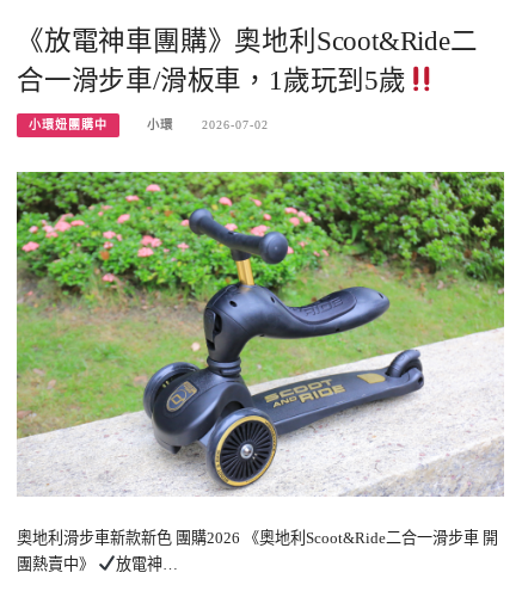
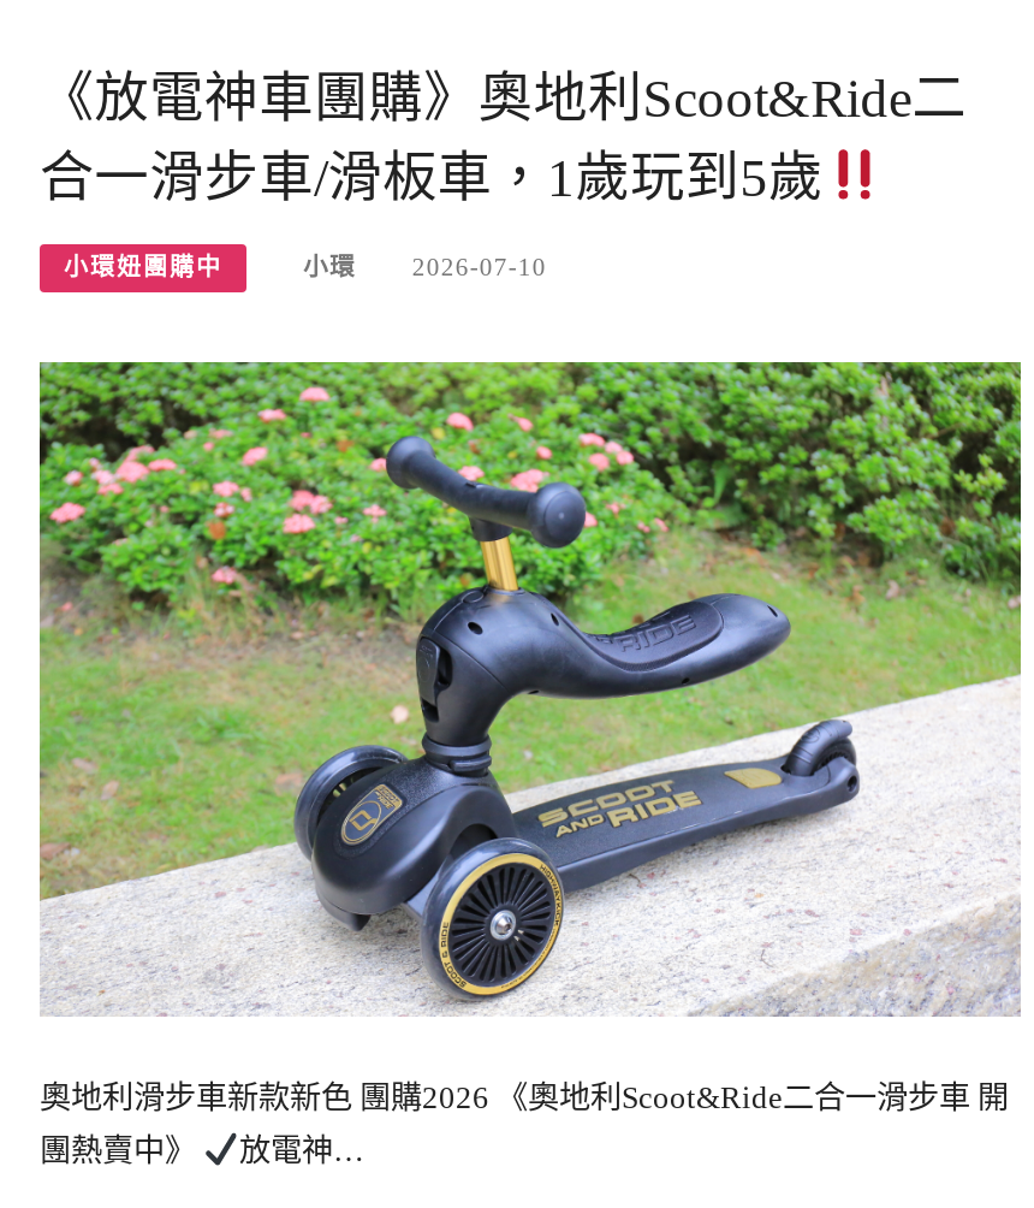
- 2026-07-02
+ 2026-07-10
